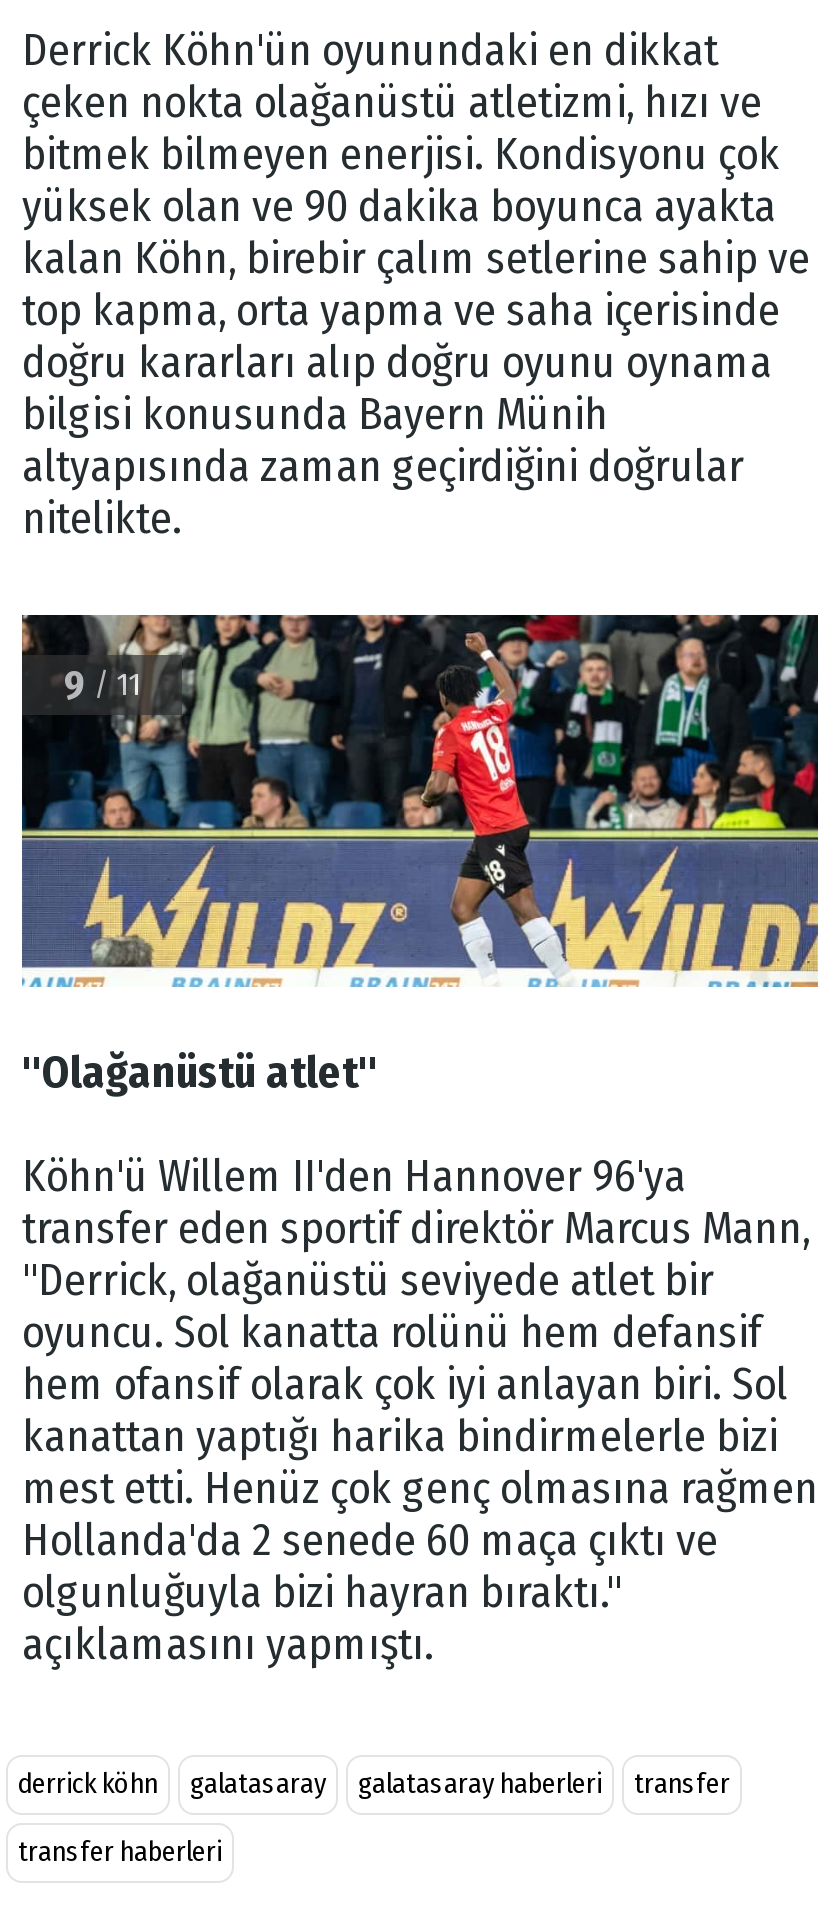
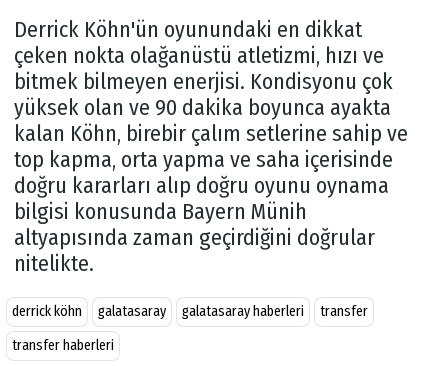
- [image]
- 9 / 11

- ''Olağanüstü atlet''
- Köhn'ü Willem II'den Hannover 96'ya
- transfer eden sportif direktör Marcus Mann,
- "Derrick, olağanüstü seviyede atlet bir
- oyuncu. Sol kanatta rolünü hem defansif
- hem ofansif olarak çok iyi anlayan biri. Sol
- kanattan yaptığı harika bindirmelerle bizi
- mest etti. Henüz çok genç olmasına rağmen
- Hollanda'da 2 senede 60 maça çıktı ve
- olgunluğuyla bizi hayran bıraktı."
- açıklamasını yapmıştı.
